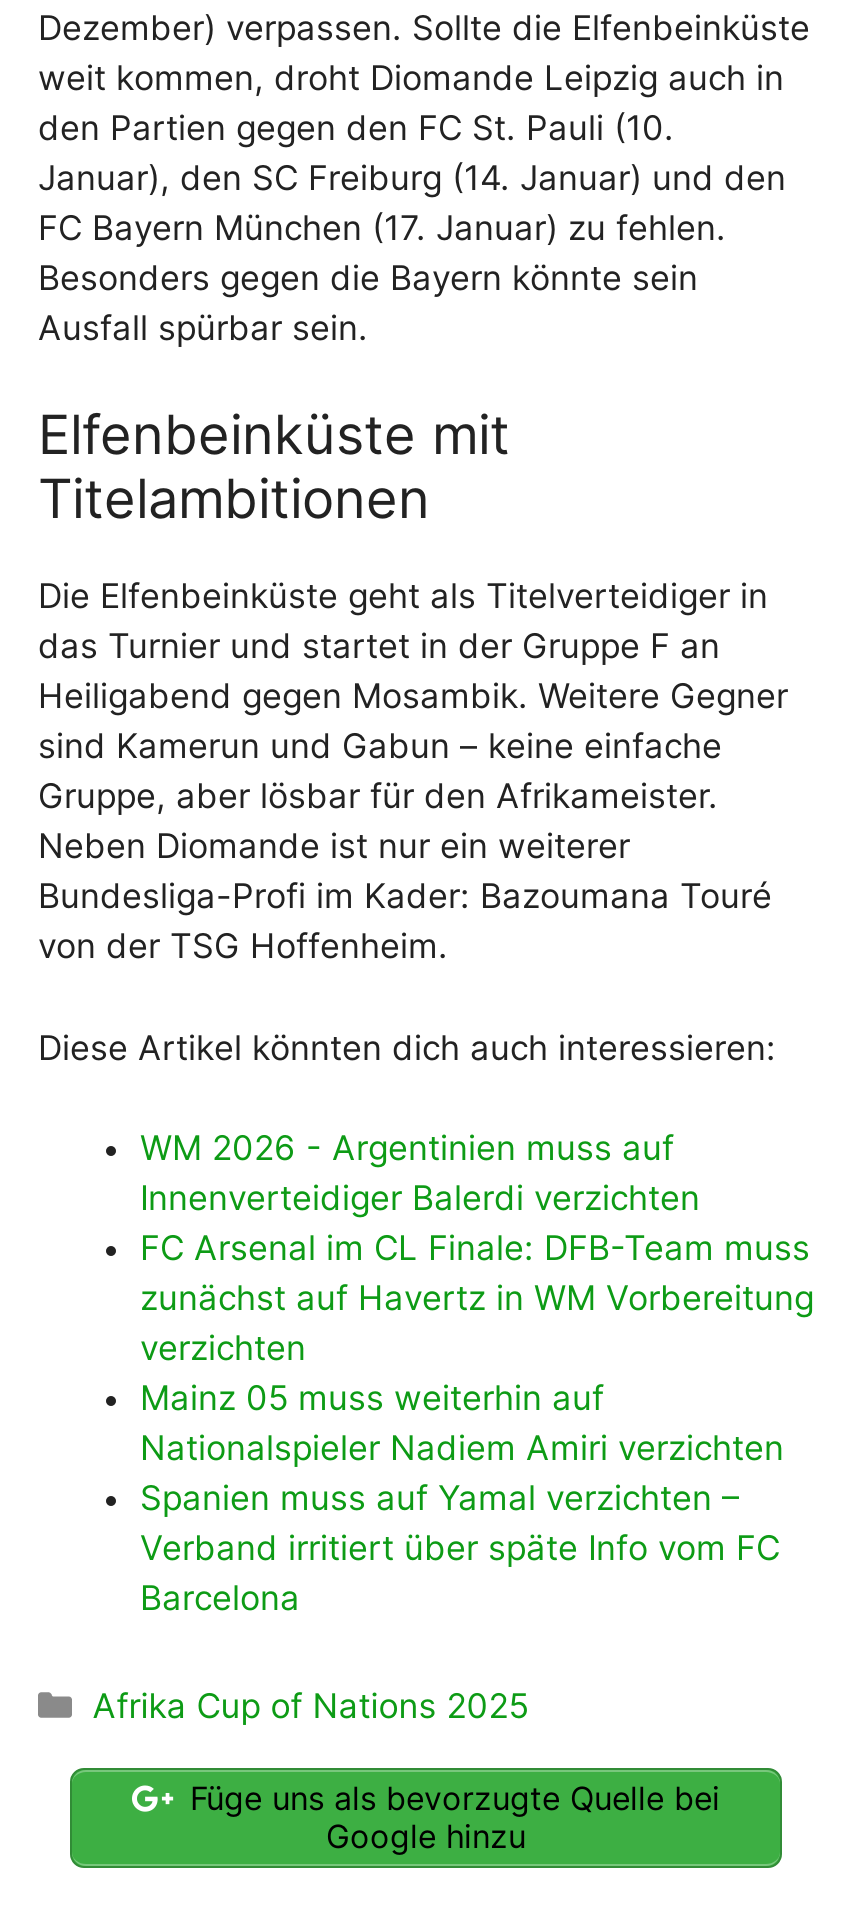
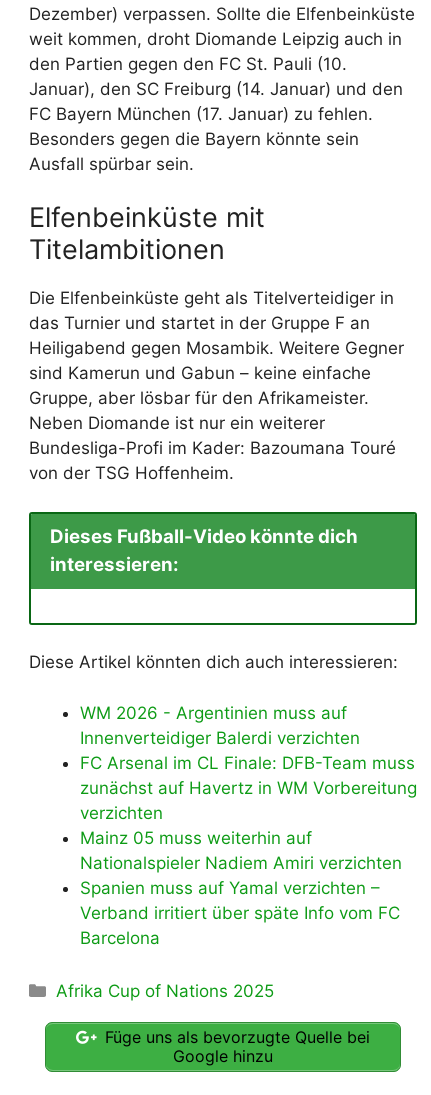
+ [image]
+ Dieses Fußball-Video könnte dich
+ interessieren:
